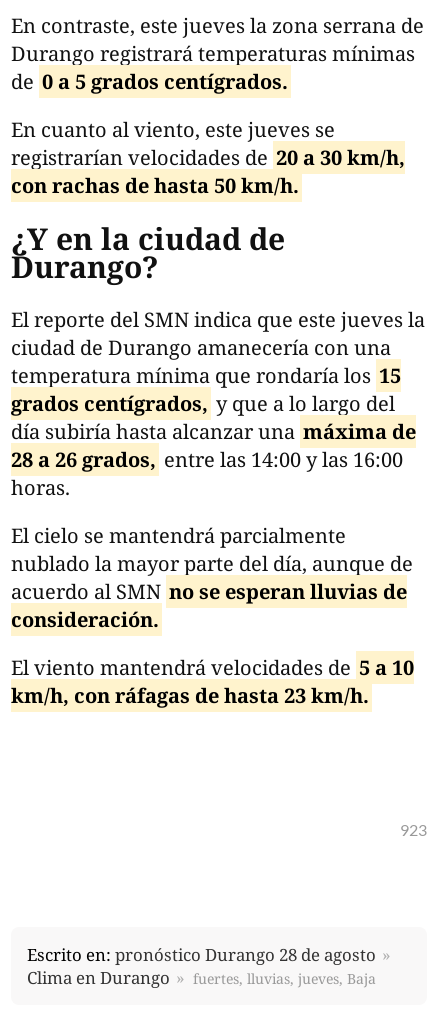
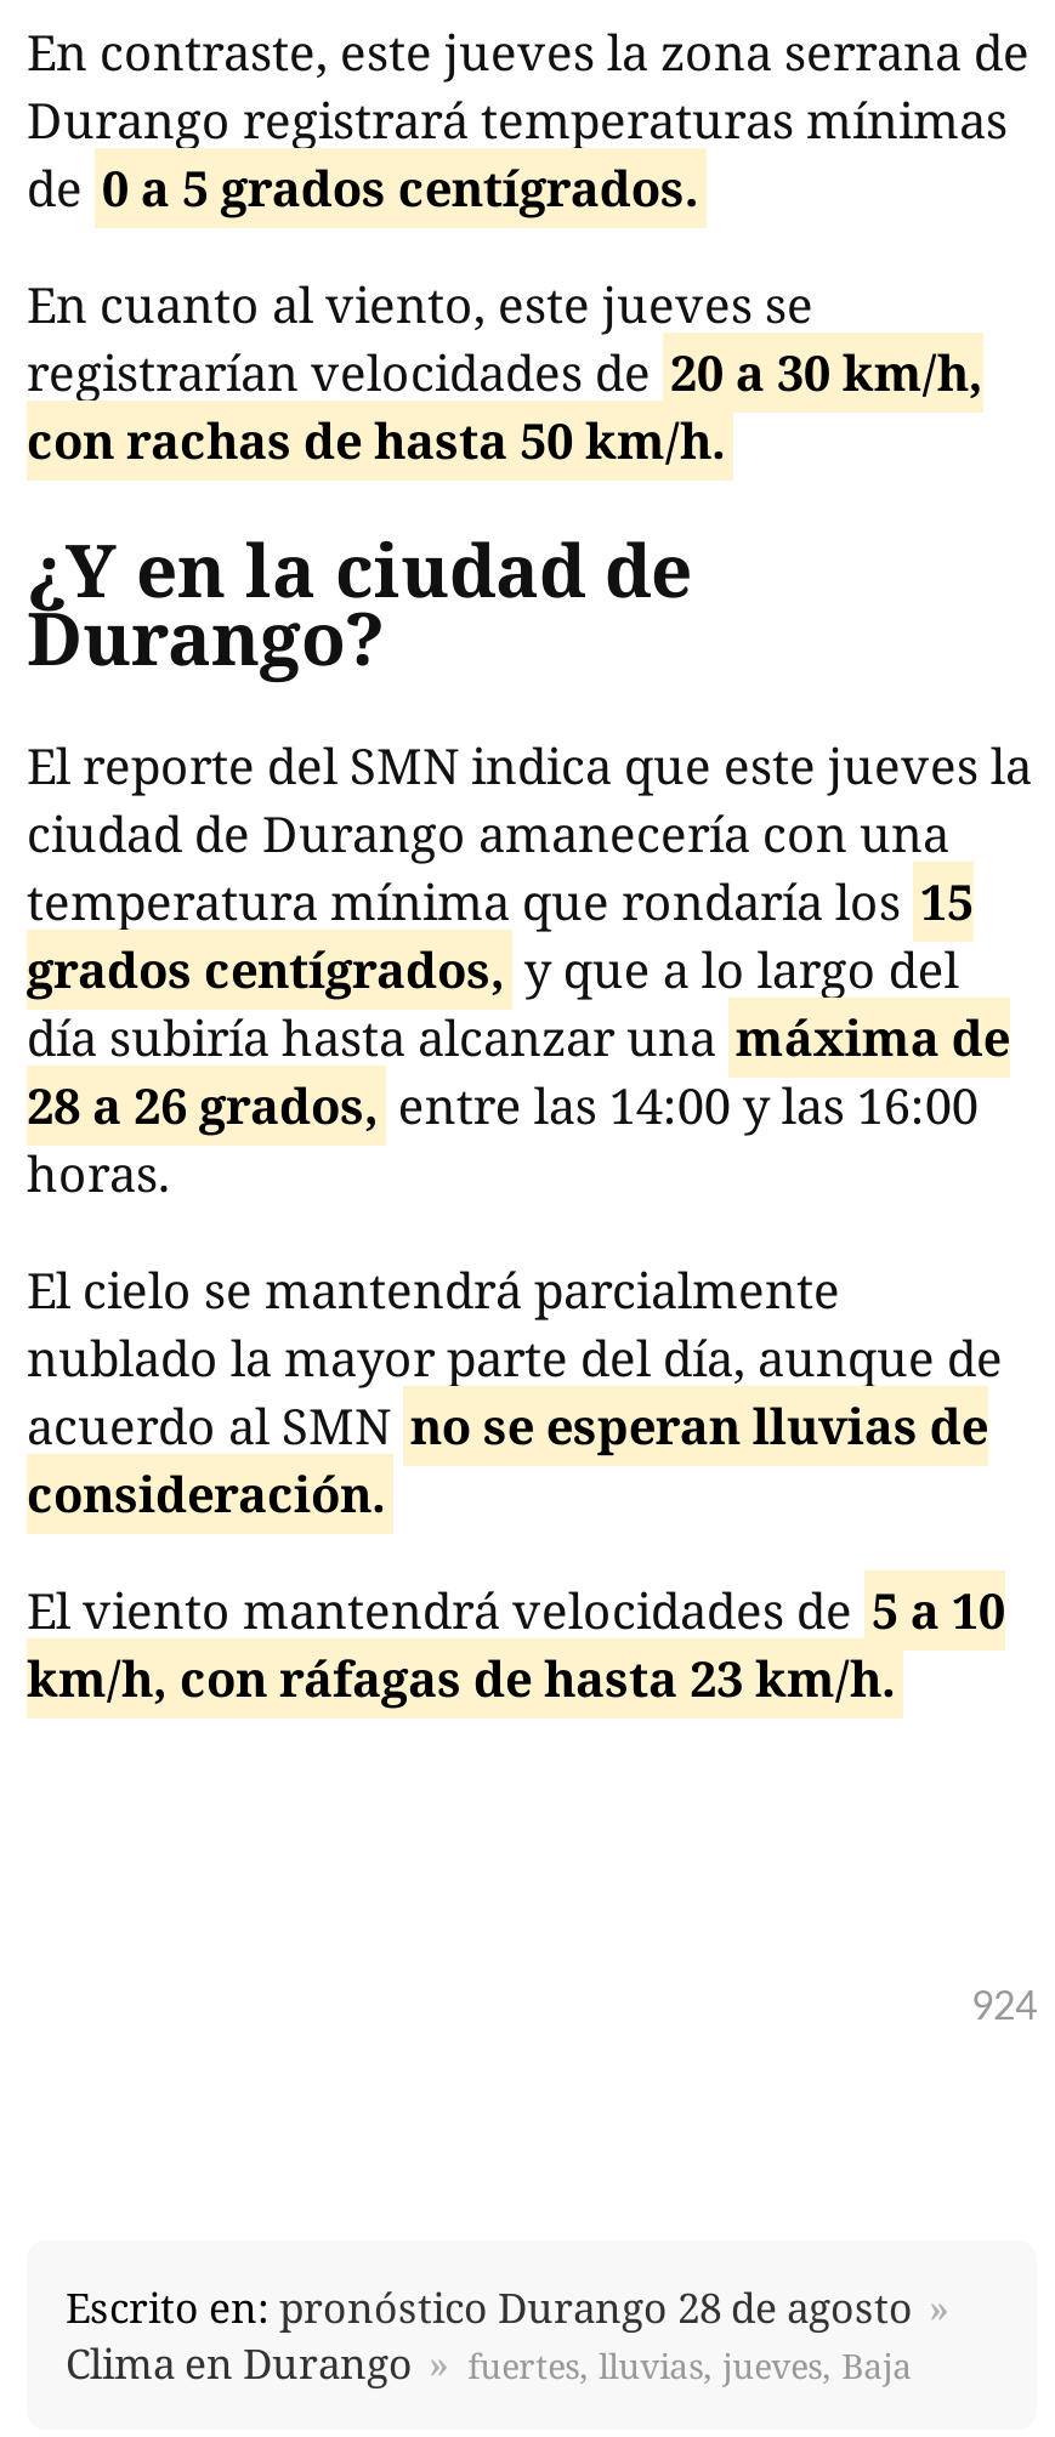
- 923
+ 924
